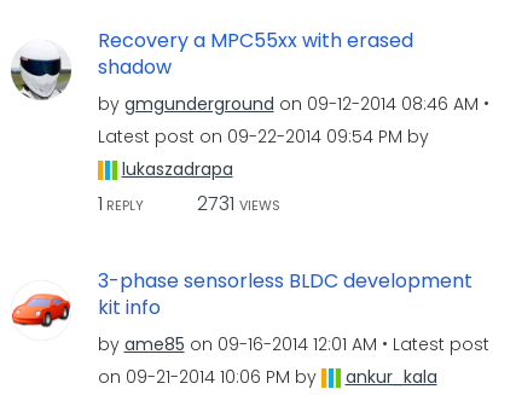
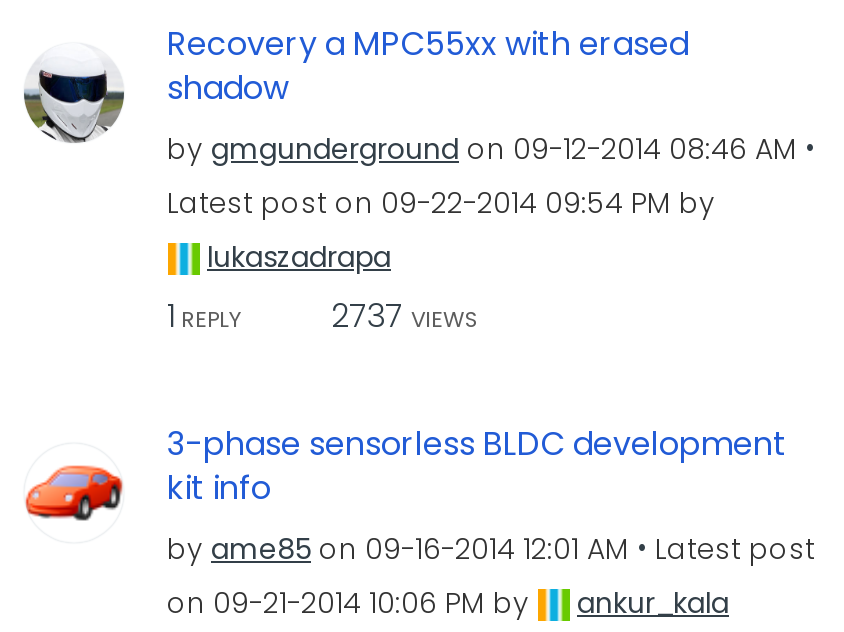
- 1 REPLY 2731 VIEWS
+ 1 REPLY 2737 VIEWS
